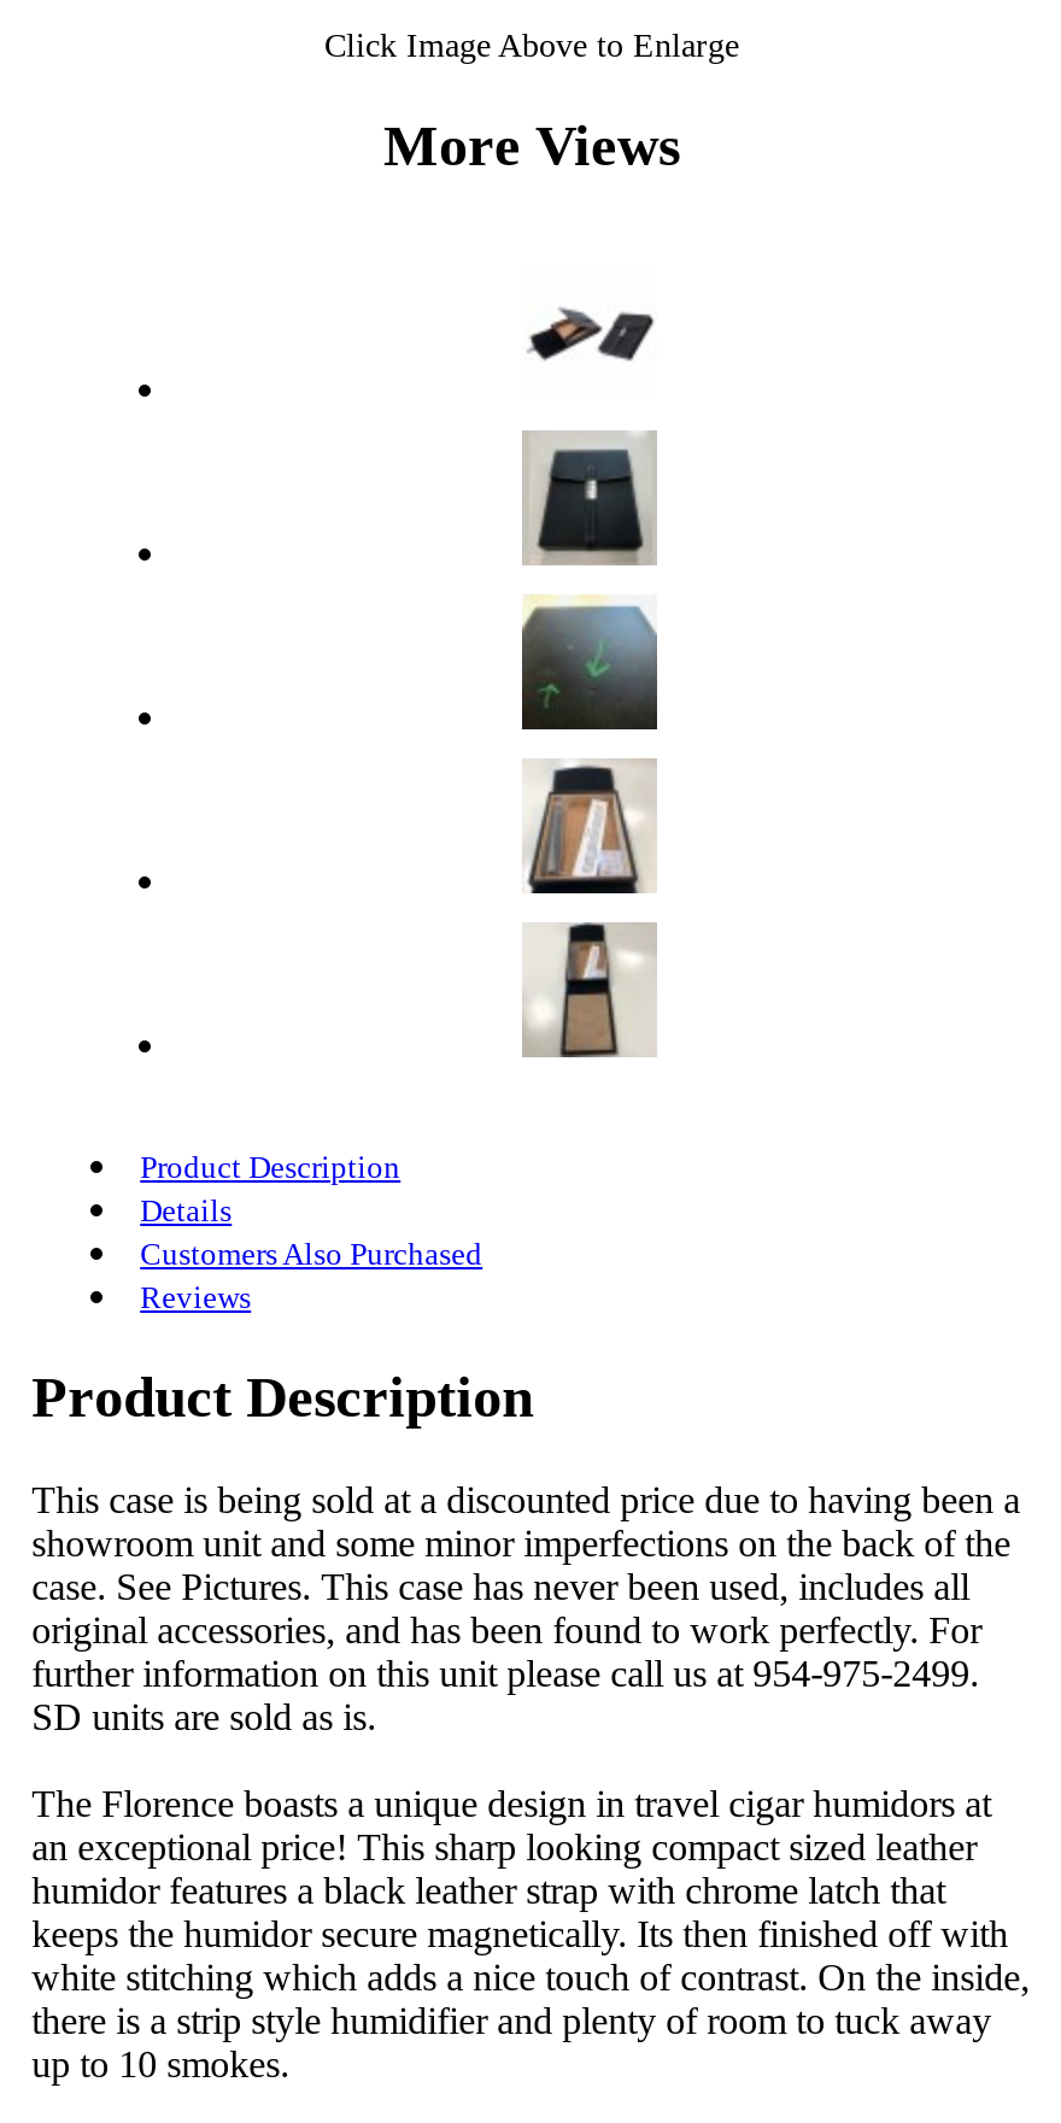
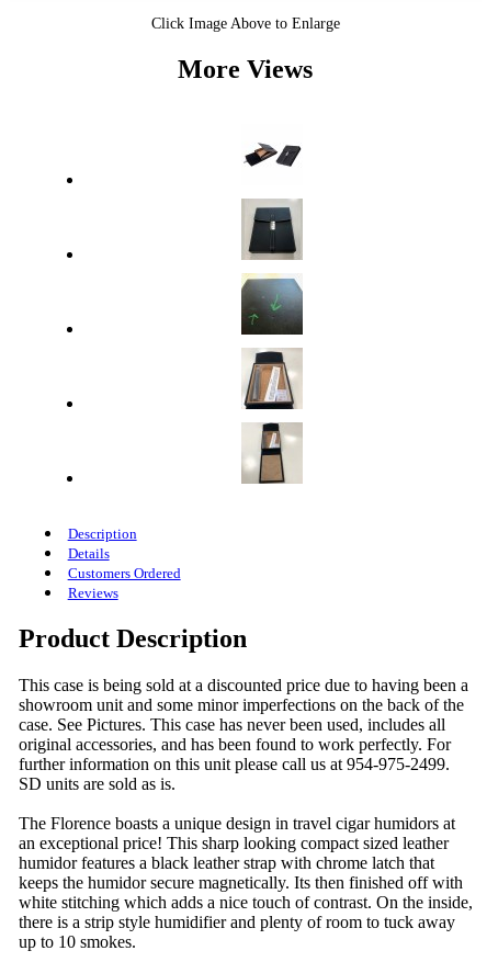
- Product Description
+ Description

- Customers Also Purchased
+ Customers Ordered
